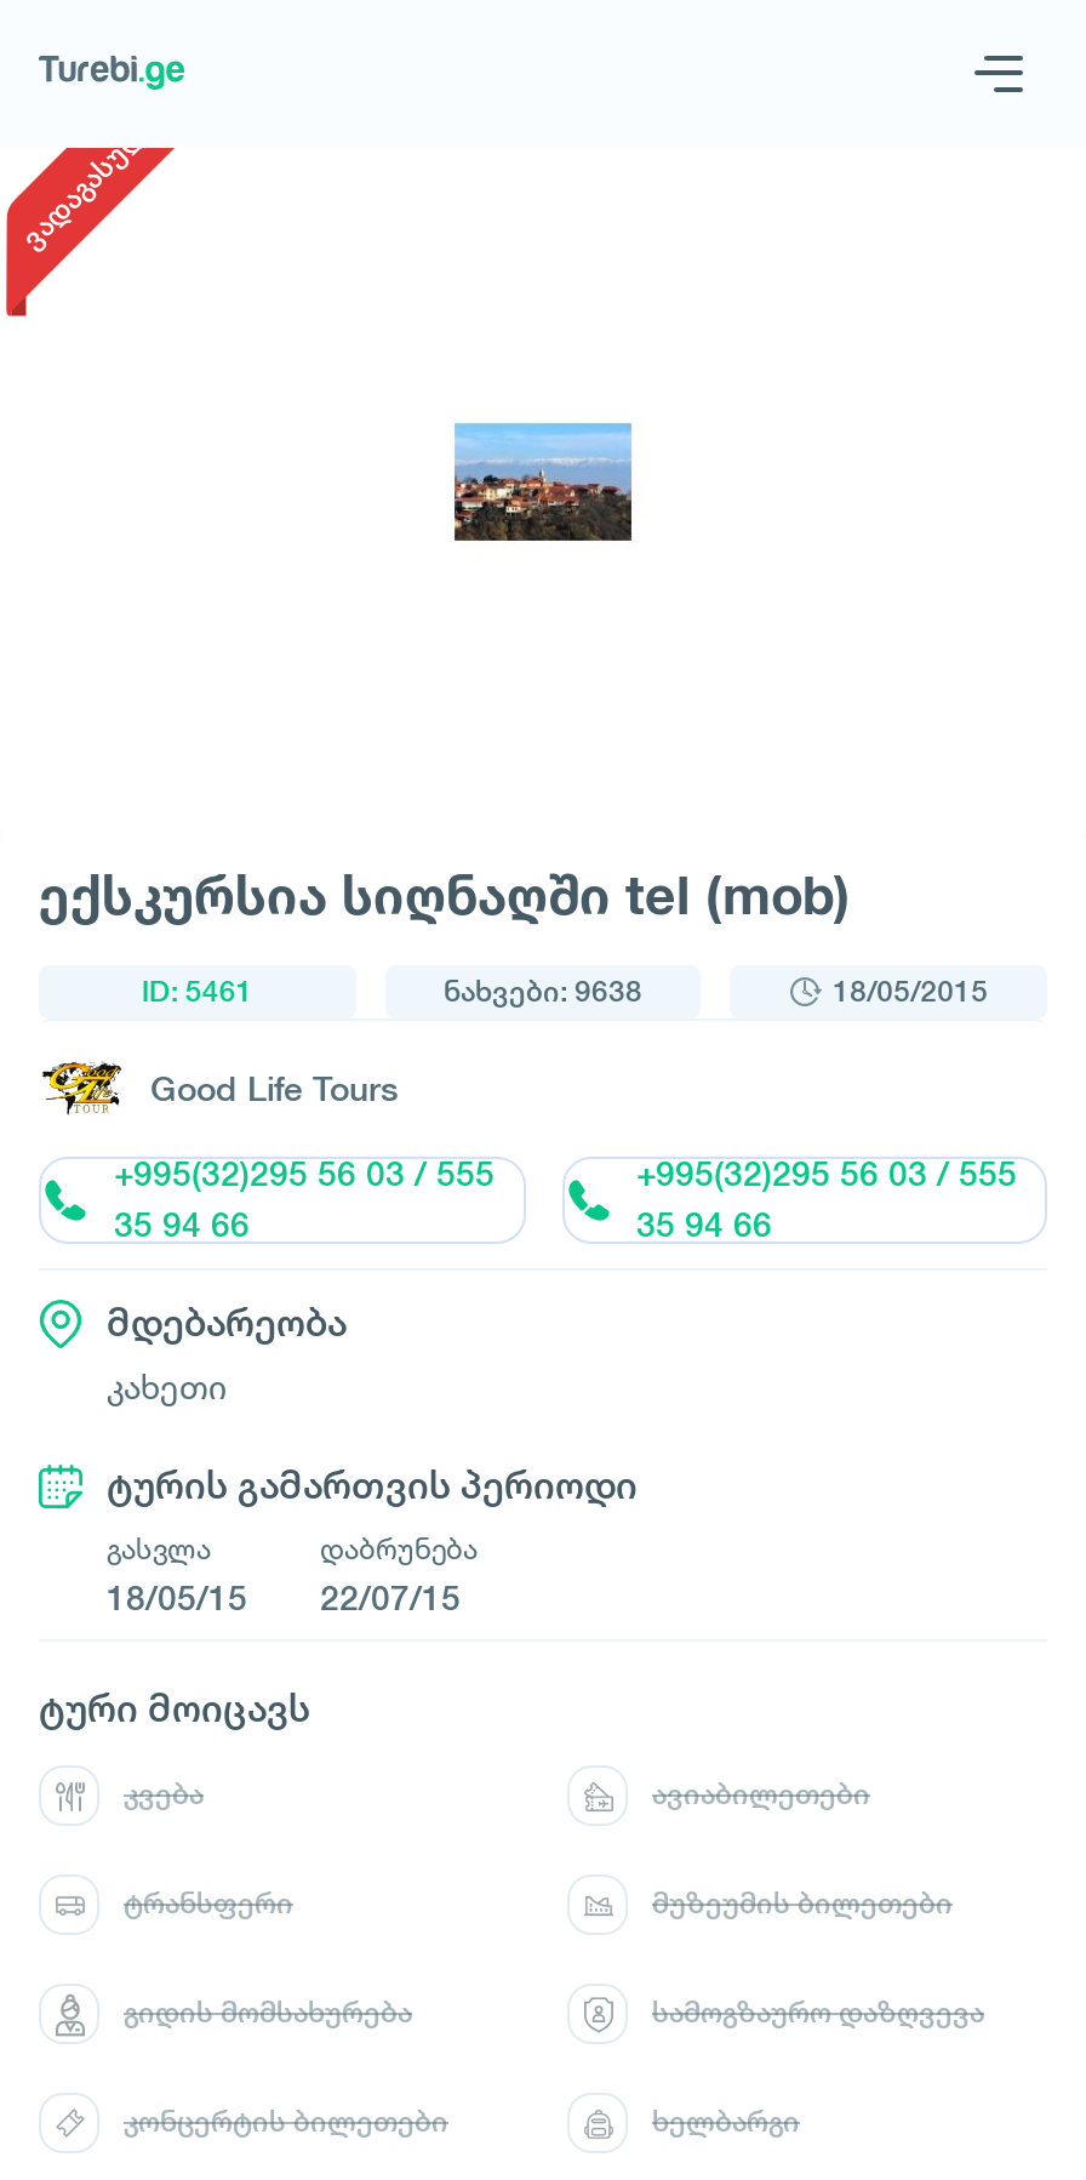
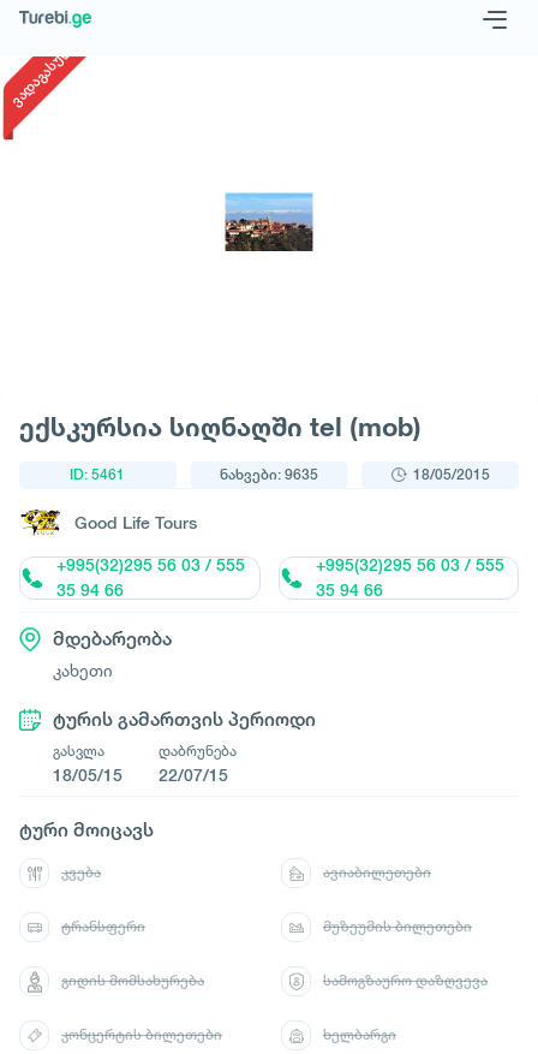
- ნახვები: 9638
+ ნახვები: 9635
